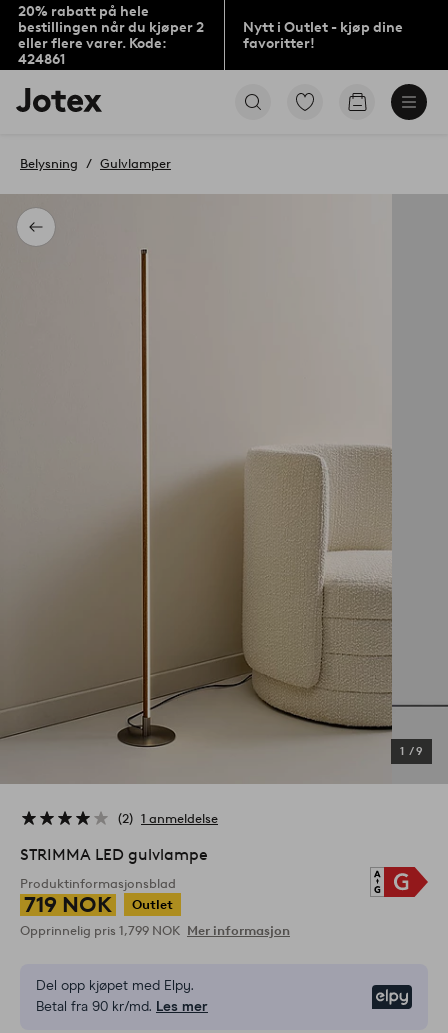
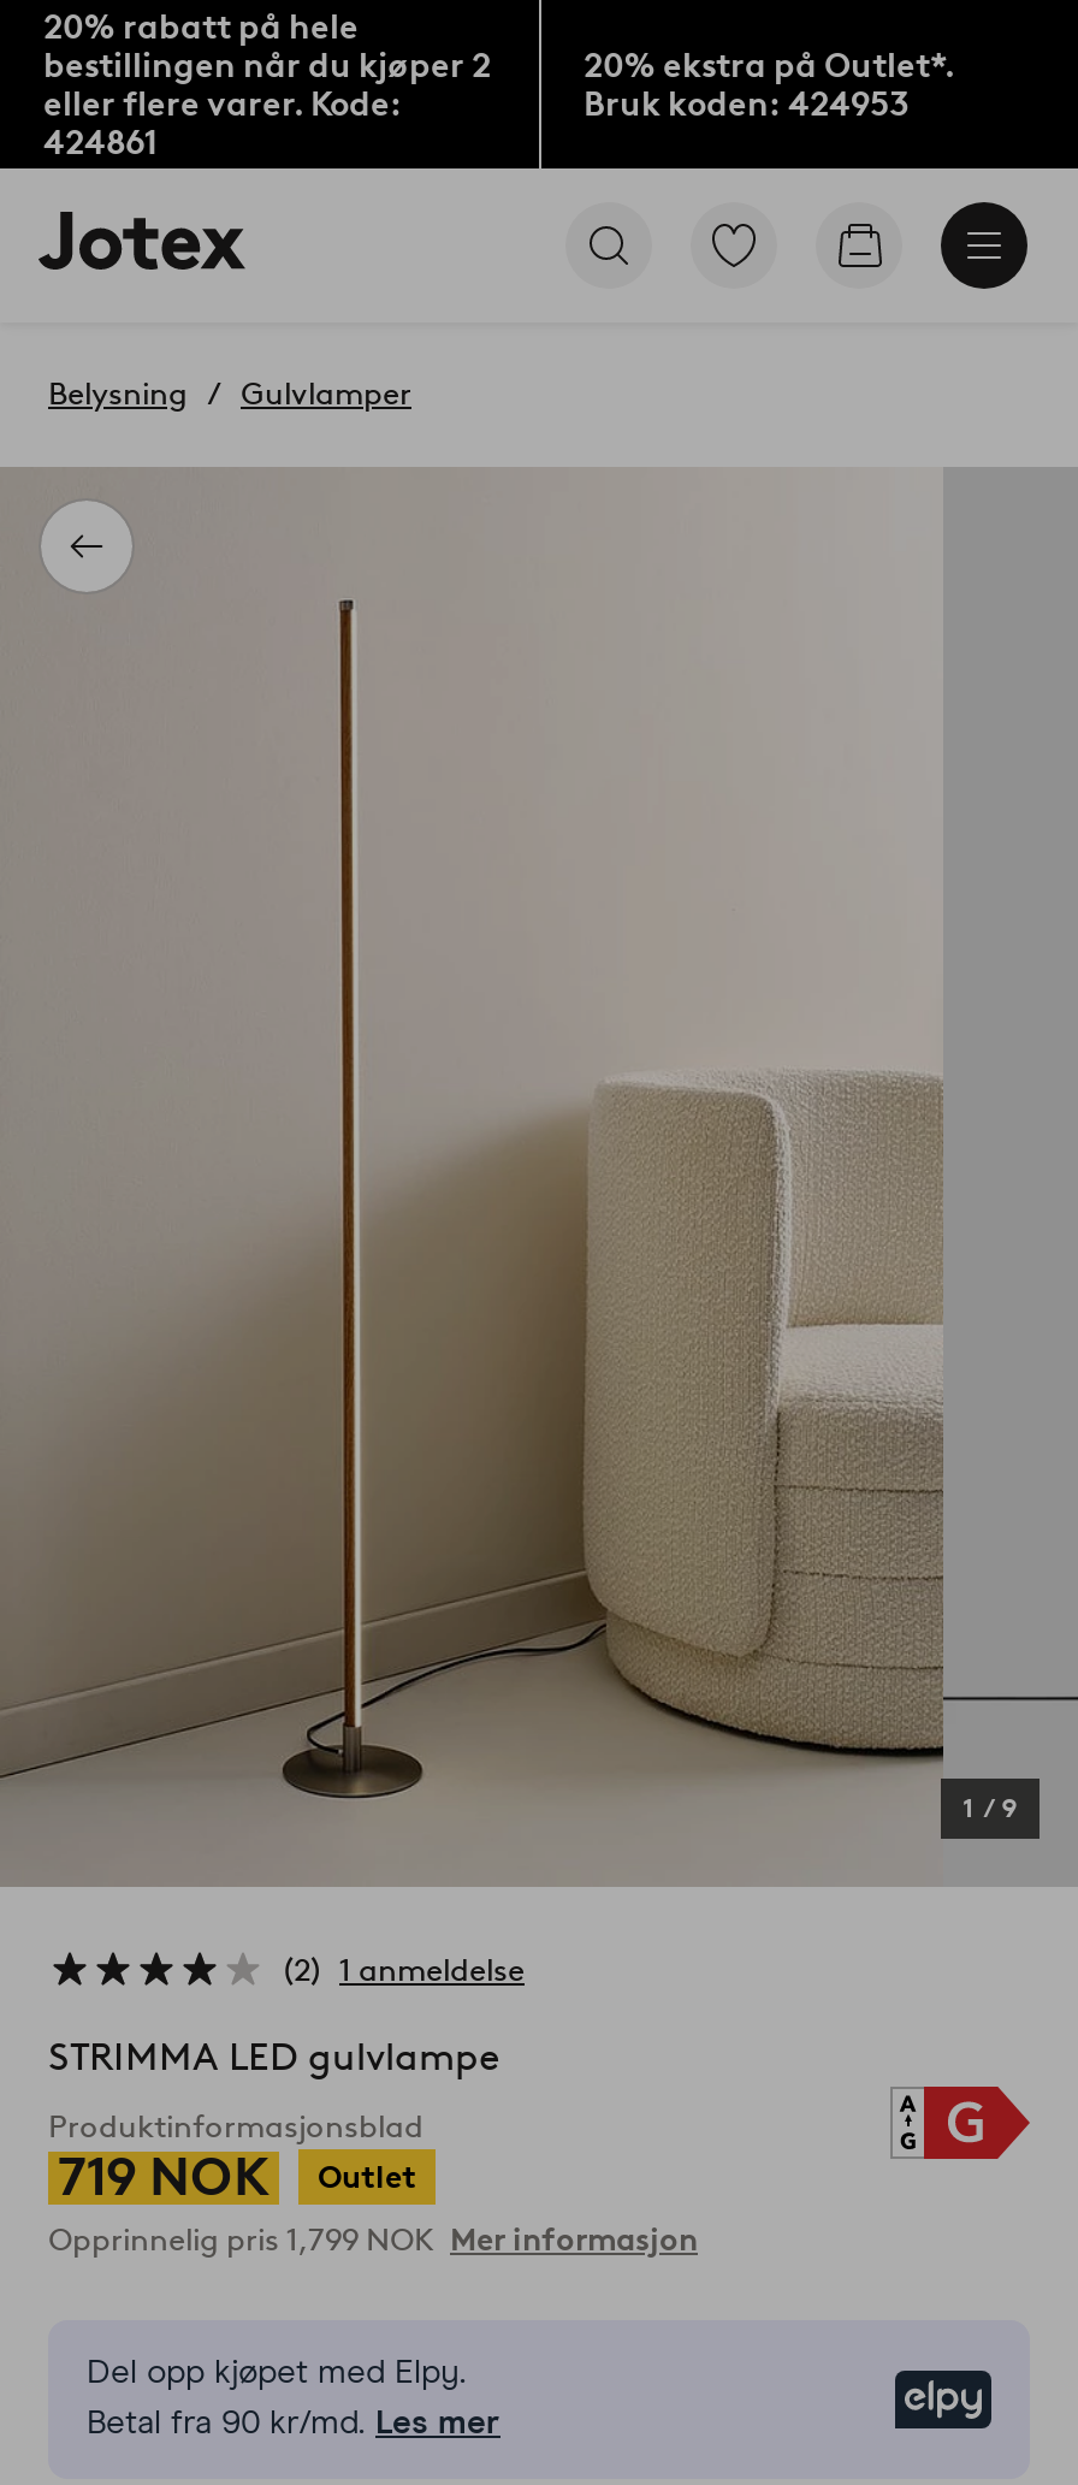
- Nytt i Outlet - kjøp dine
- favoritter!
+ 20% ekstra på Outlet*.
+ Bruk koden: 424953
